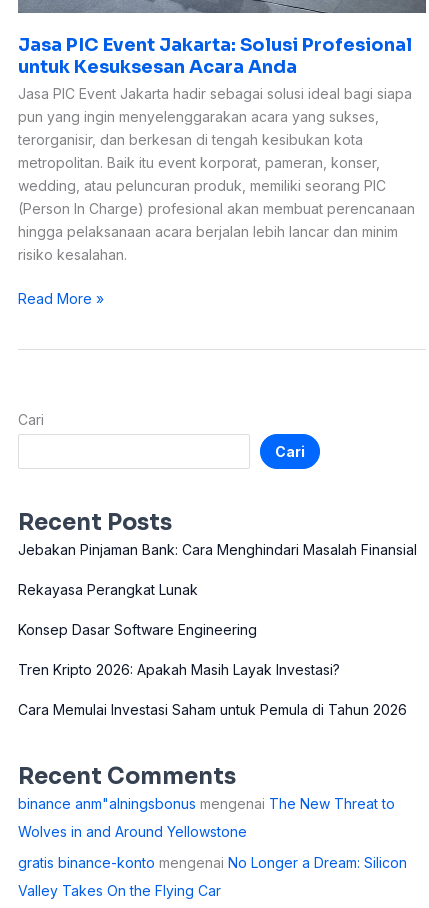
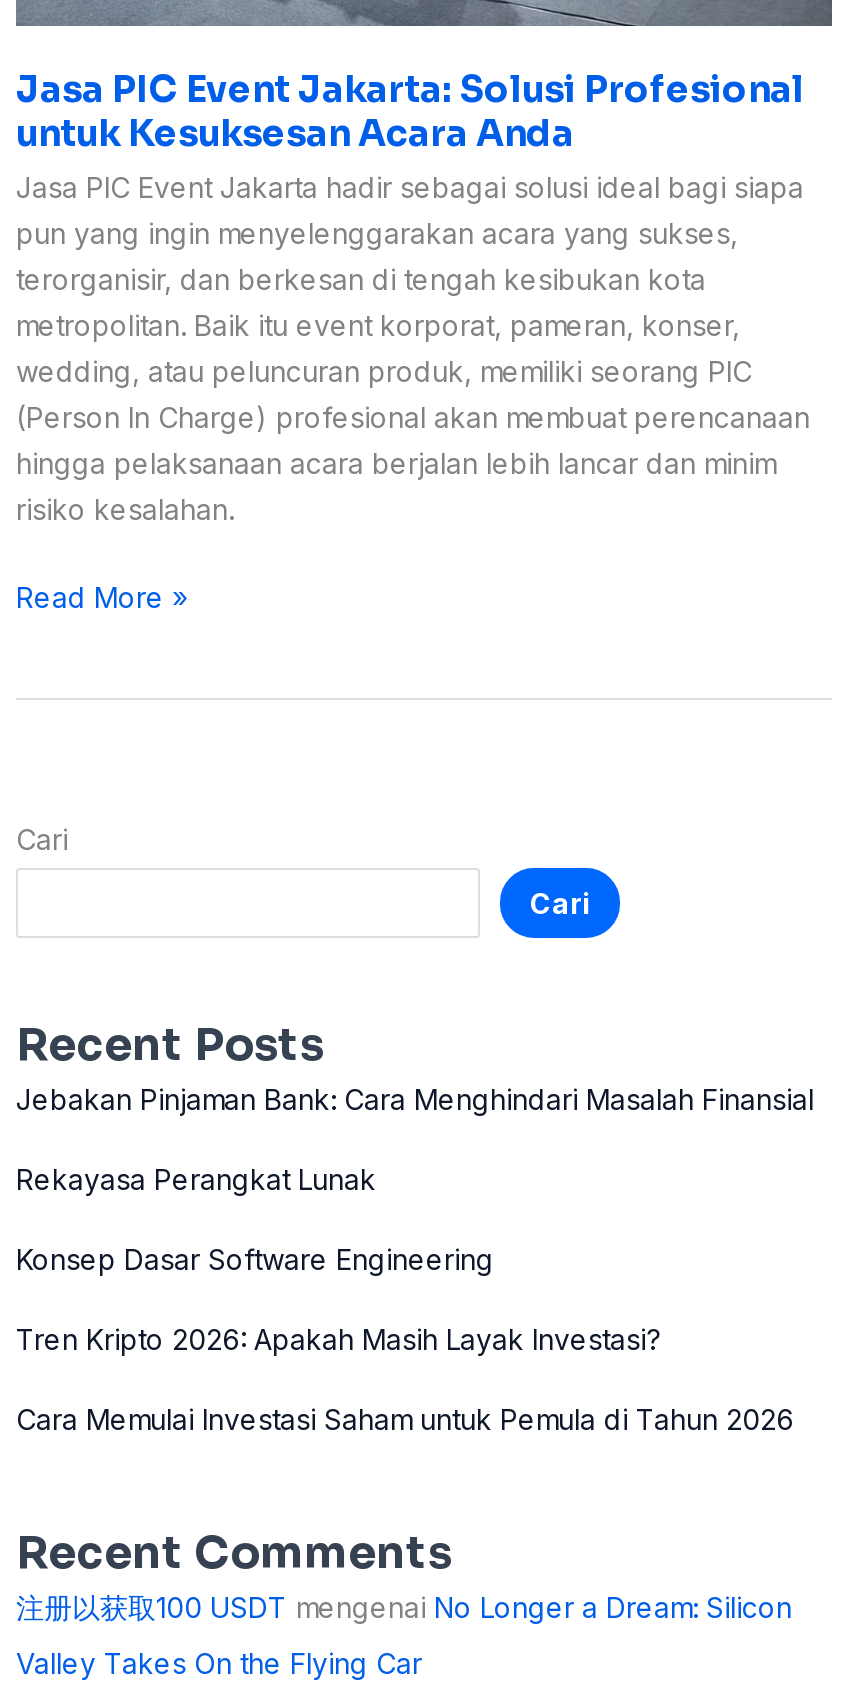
- binance anm"alningsbonus mengenai The New Threat to
- Wolves in and Around Yellowstone
- gratis binance-konto mengenai No Longer a Dream: Silicon
+ 注册以获取100 USDT mengenai No Longer a Dream: Silicon
